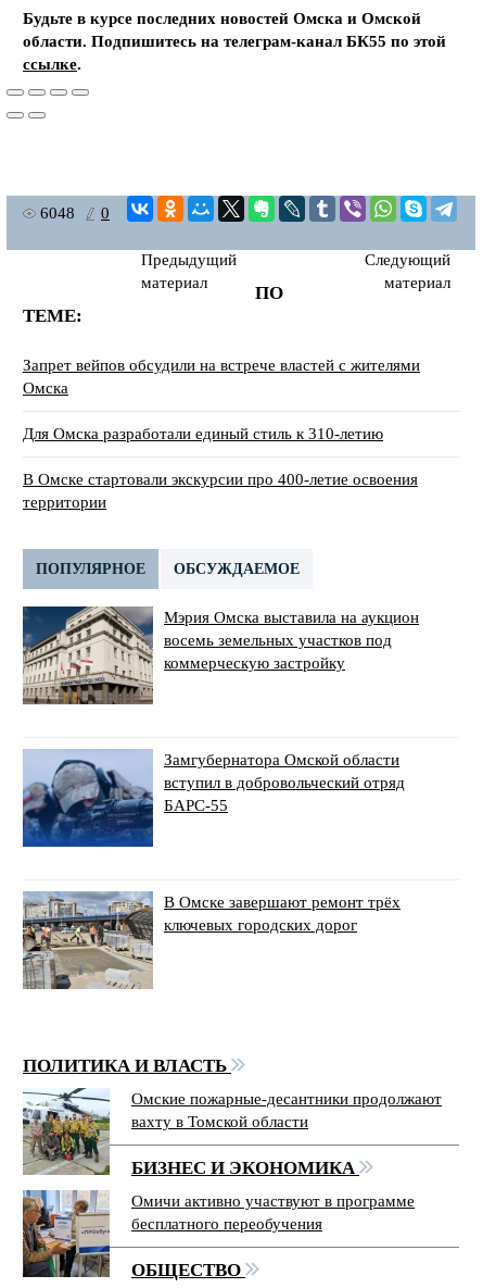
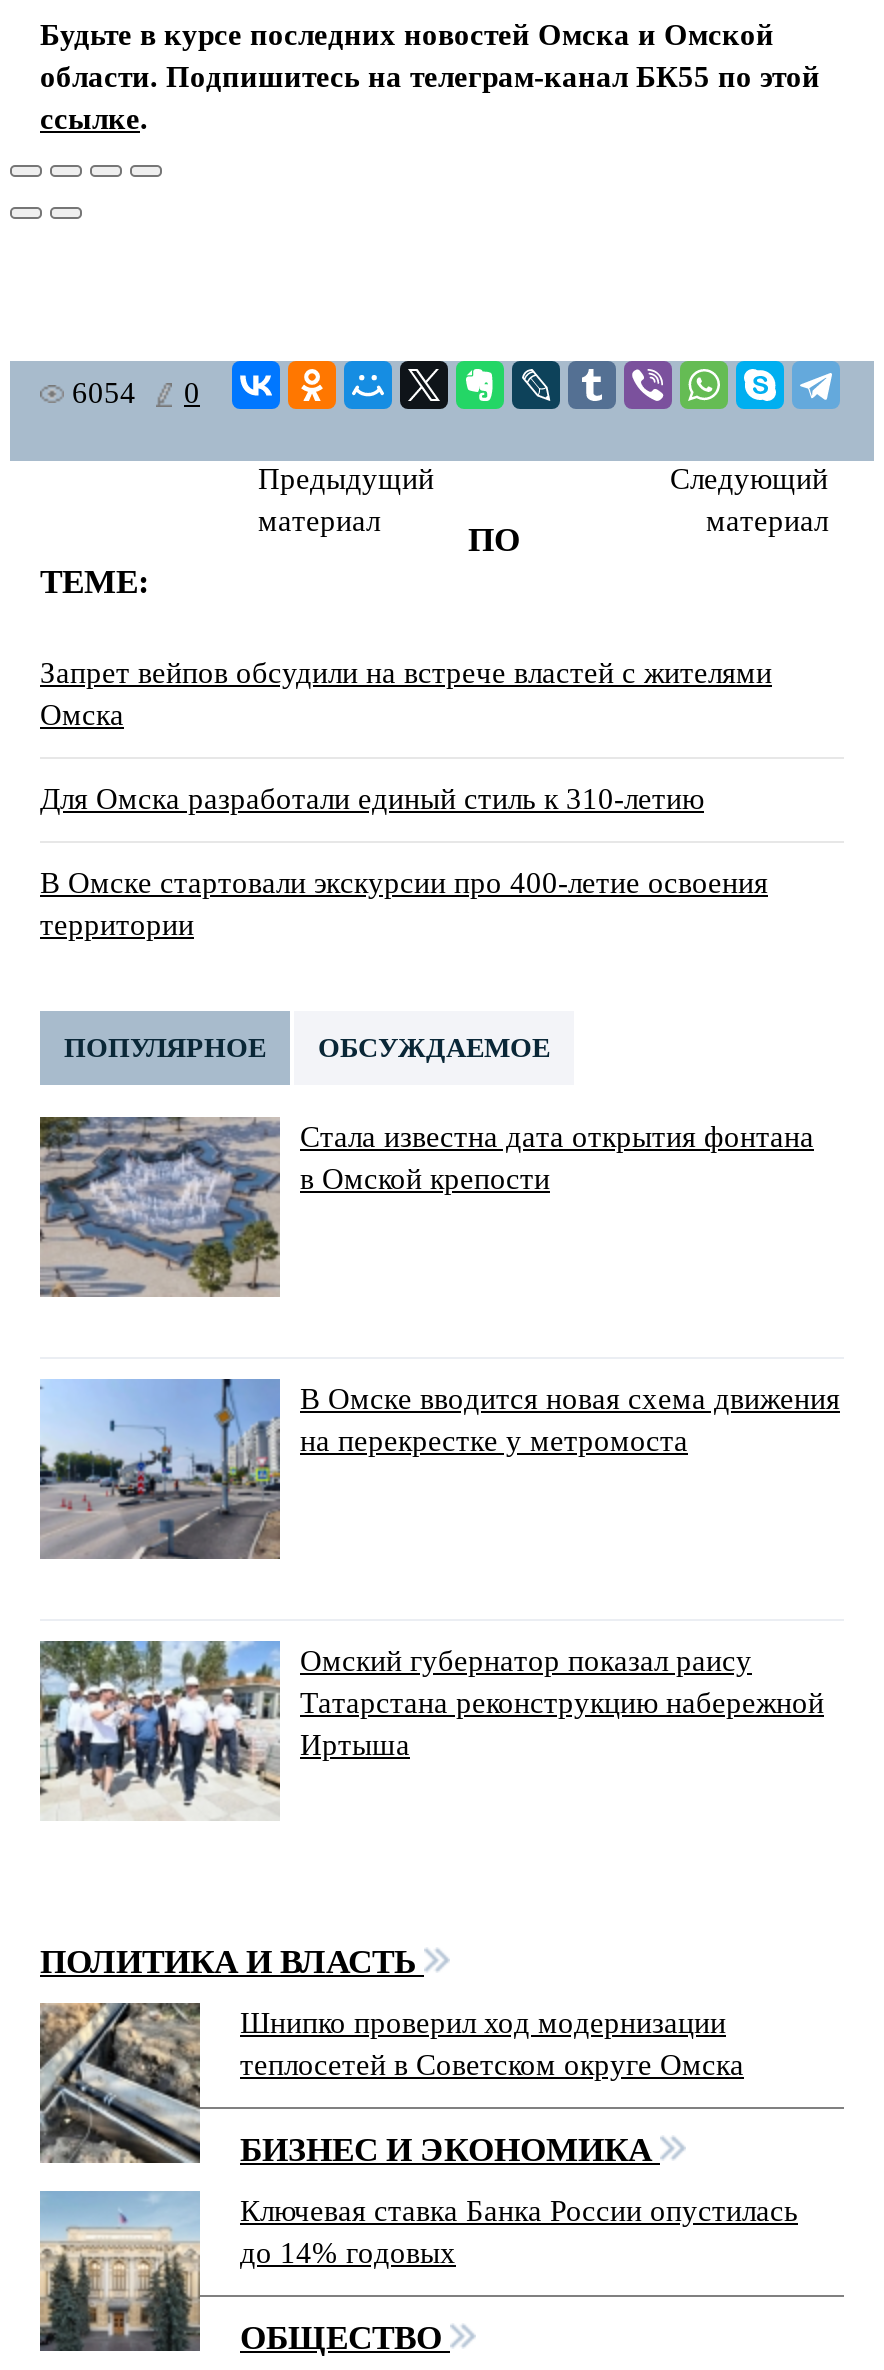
- 6048 0
+ 6054 0

- [image]
- Мэрия Омска выставила на аукцион
- восемь земельных участков под
- коммерческую застройку
+ [image]
+ Стала известна дата открытия фонтана
+ в Омской крепости

- [image]
- Замгубернатора Омской области
- вступил в добровольческий отряд
- БАРС-55
+ [image]
+ В Омске вводится новая схема движения
+ на перекрестке у метромоста

- [image]
- В Омске завершают ремонт трёх
- ключевых городских дорог
+ [image]
+ Омский губернатор показал раису
+ Татарстана реконструкцию набережной
+ Иртыша

- [image]
- Омские пожарные-десантники продолжают
- вахту в Томской области
+ [image]
+ Шнипко проверил ход модернизации
+ теплосетей в Советском округе Омска

- [image]
- Омичи активно участвуют в программе
- бесплатного переобучения
+ [image]
+ Ключевая ставка Банка России опустилась
+ до 14% годовых
